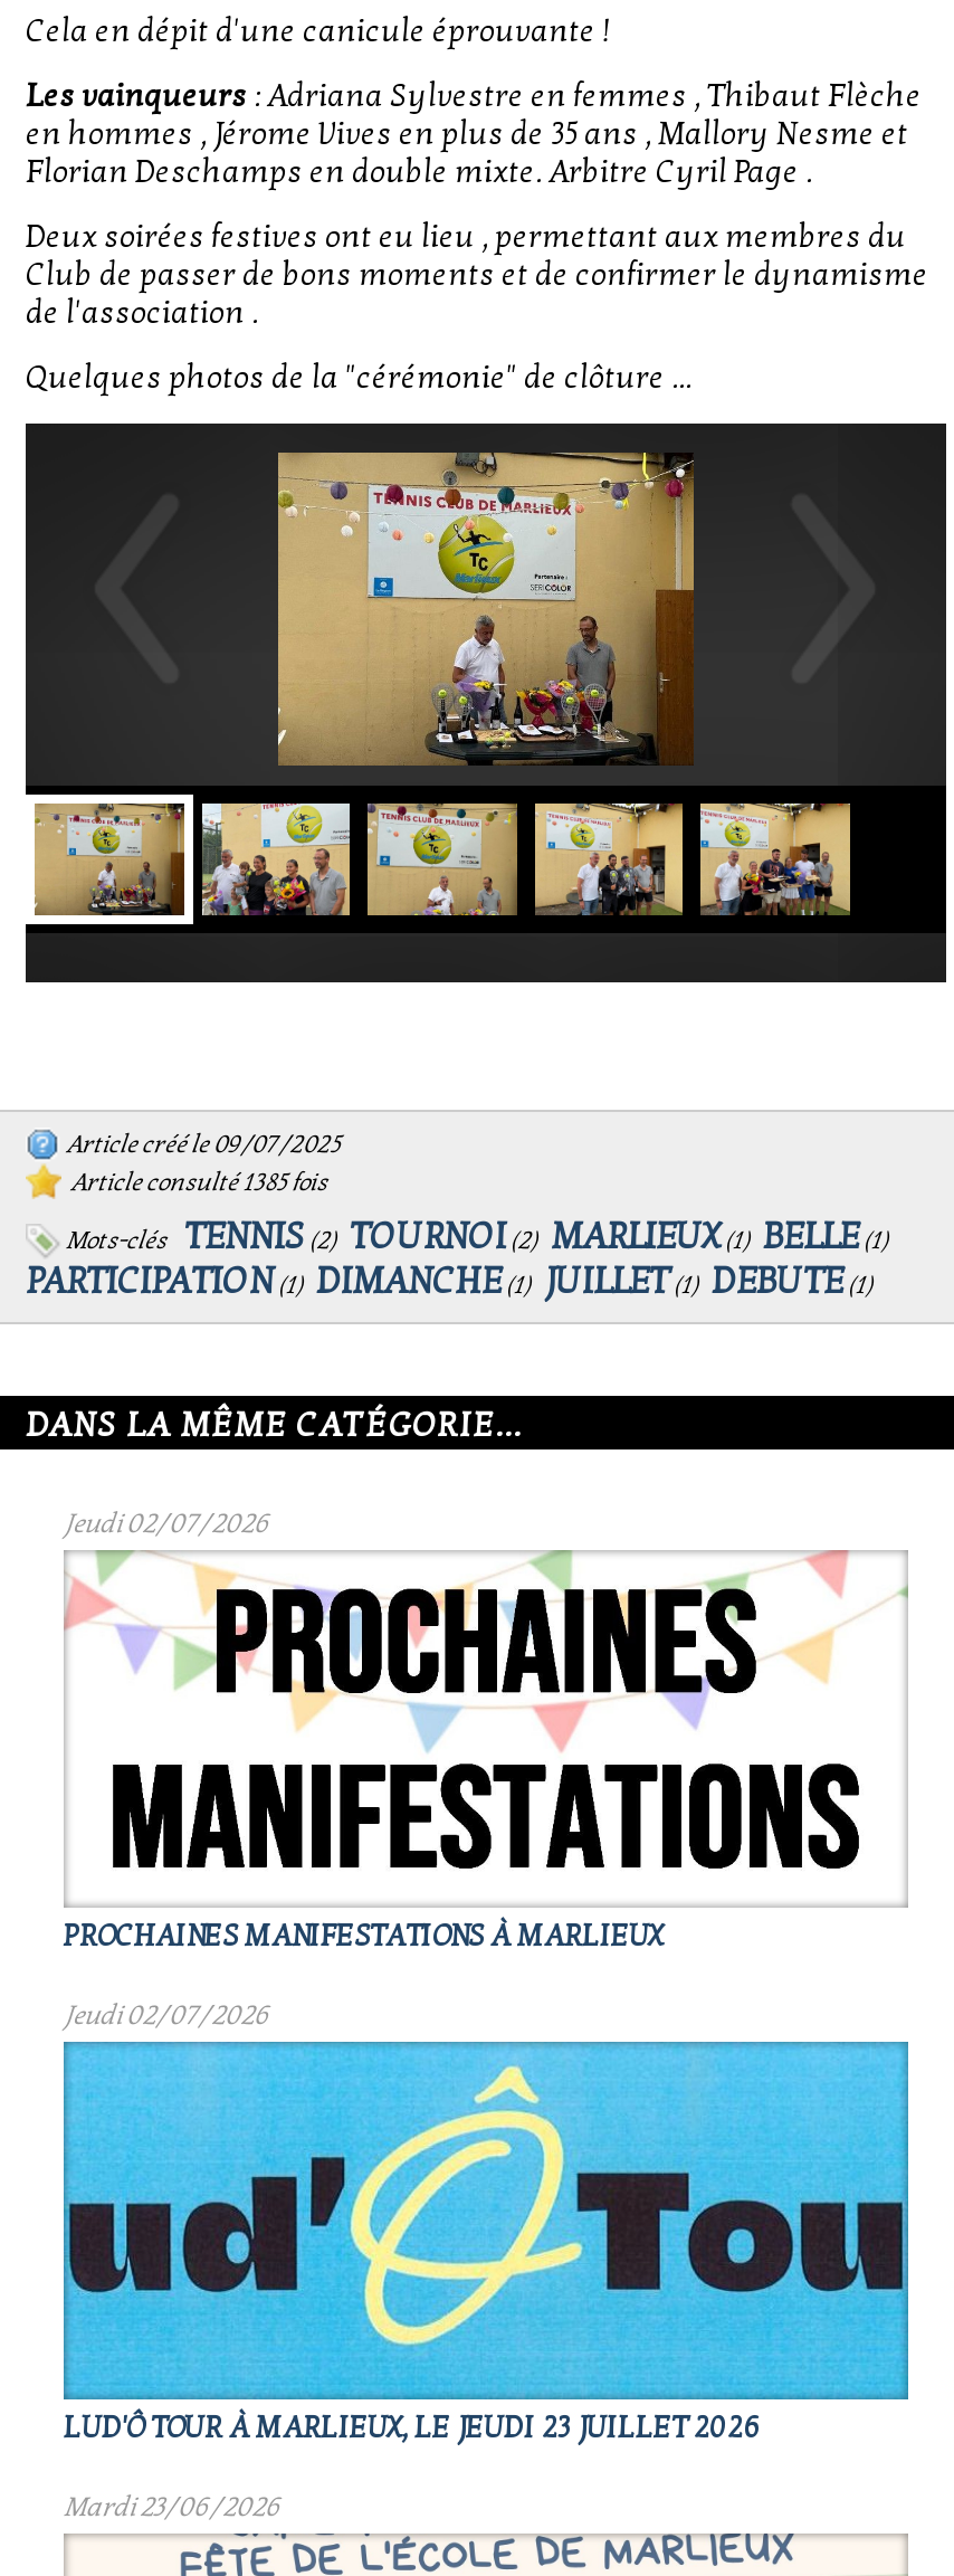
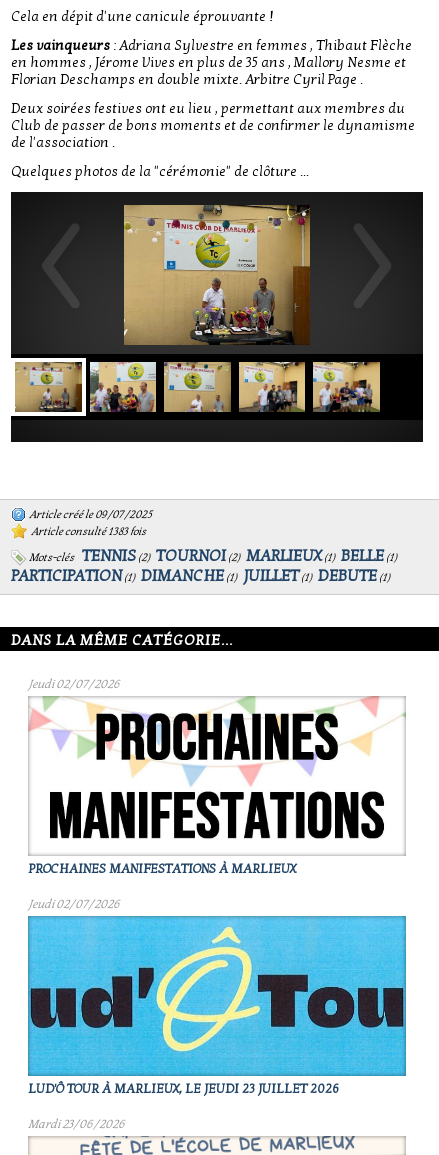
- Article consulté 1385 fois
+ Article consulté 1383 fois
